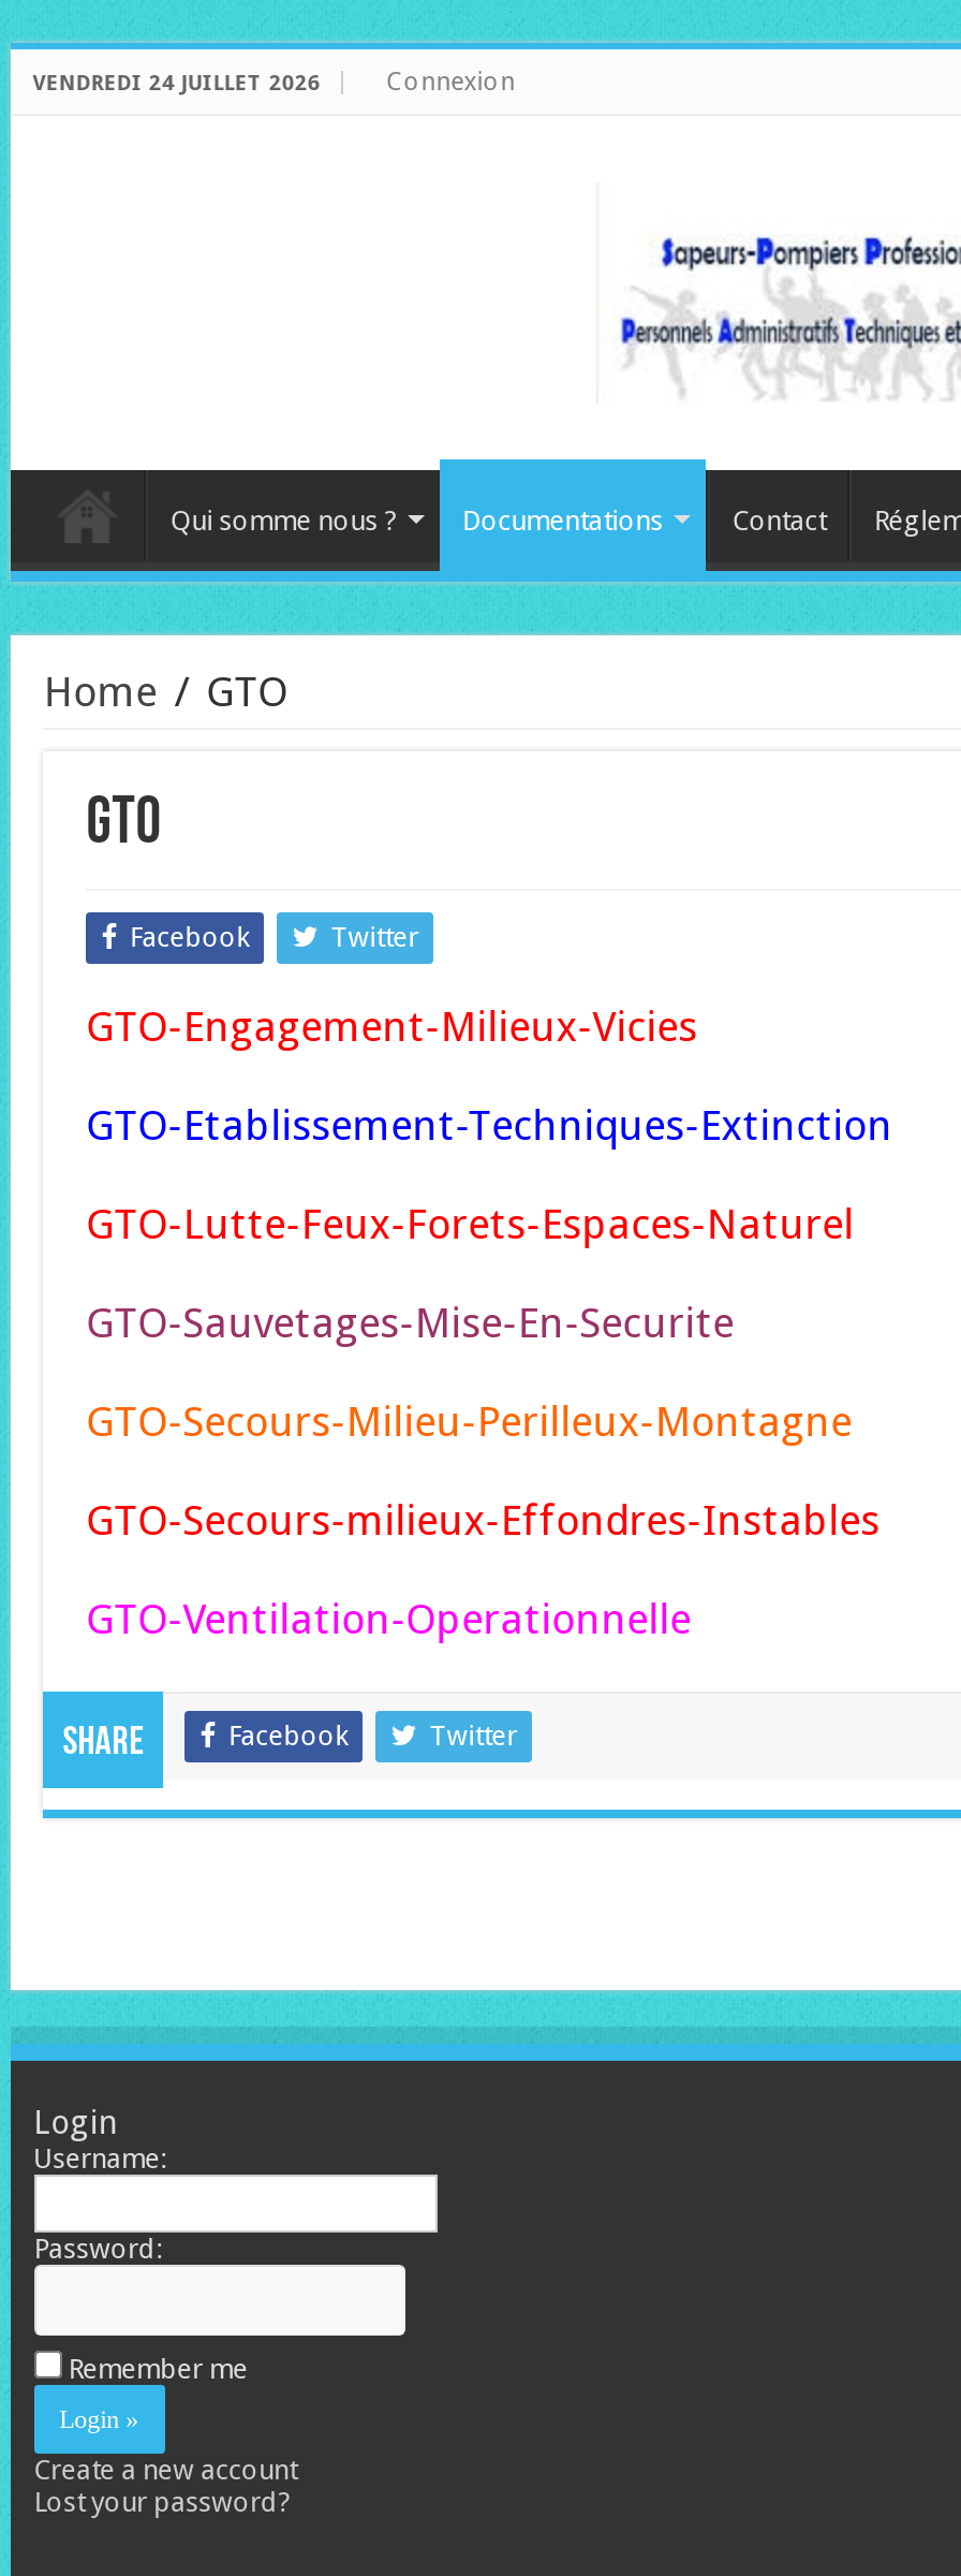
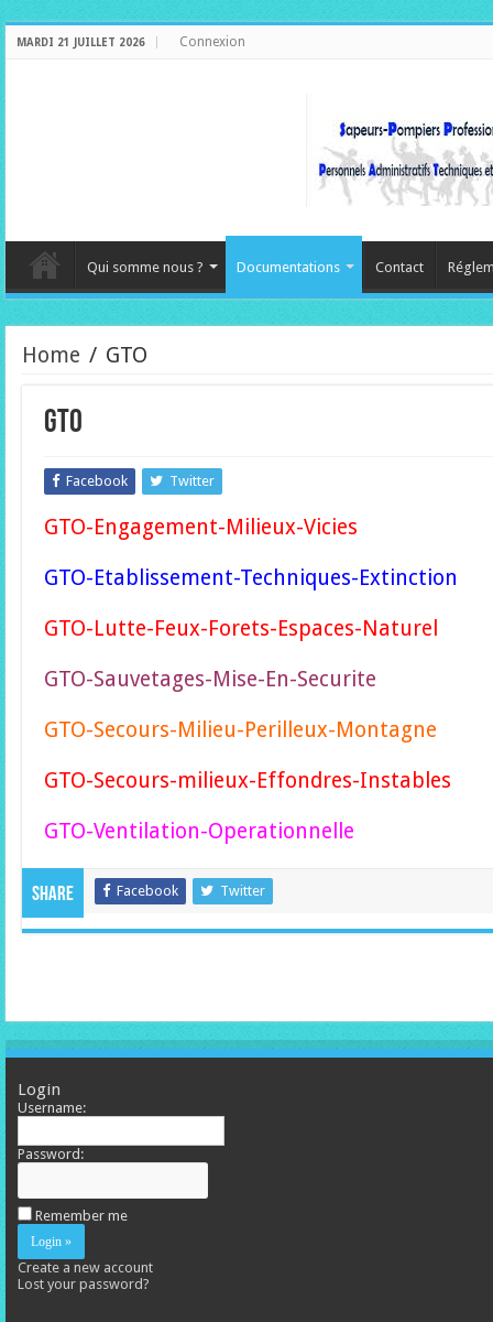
- VENDREDI 24 JUILLET 2026
+ MARDI 21 JUILLET 2026
